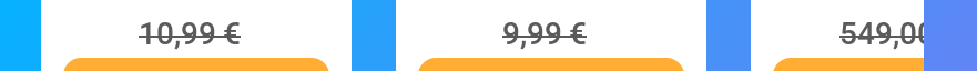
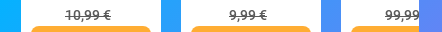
- 549,00 €
+ 99,99 €
